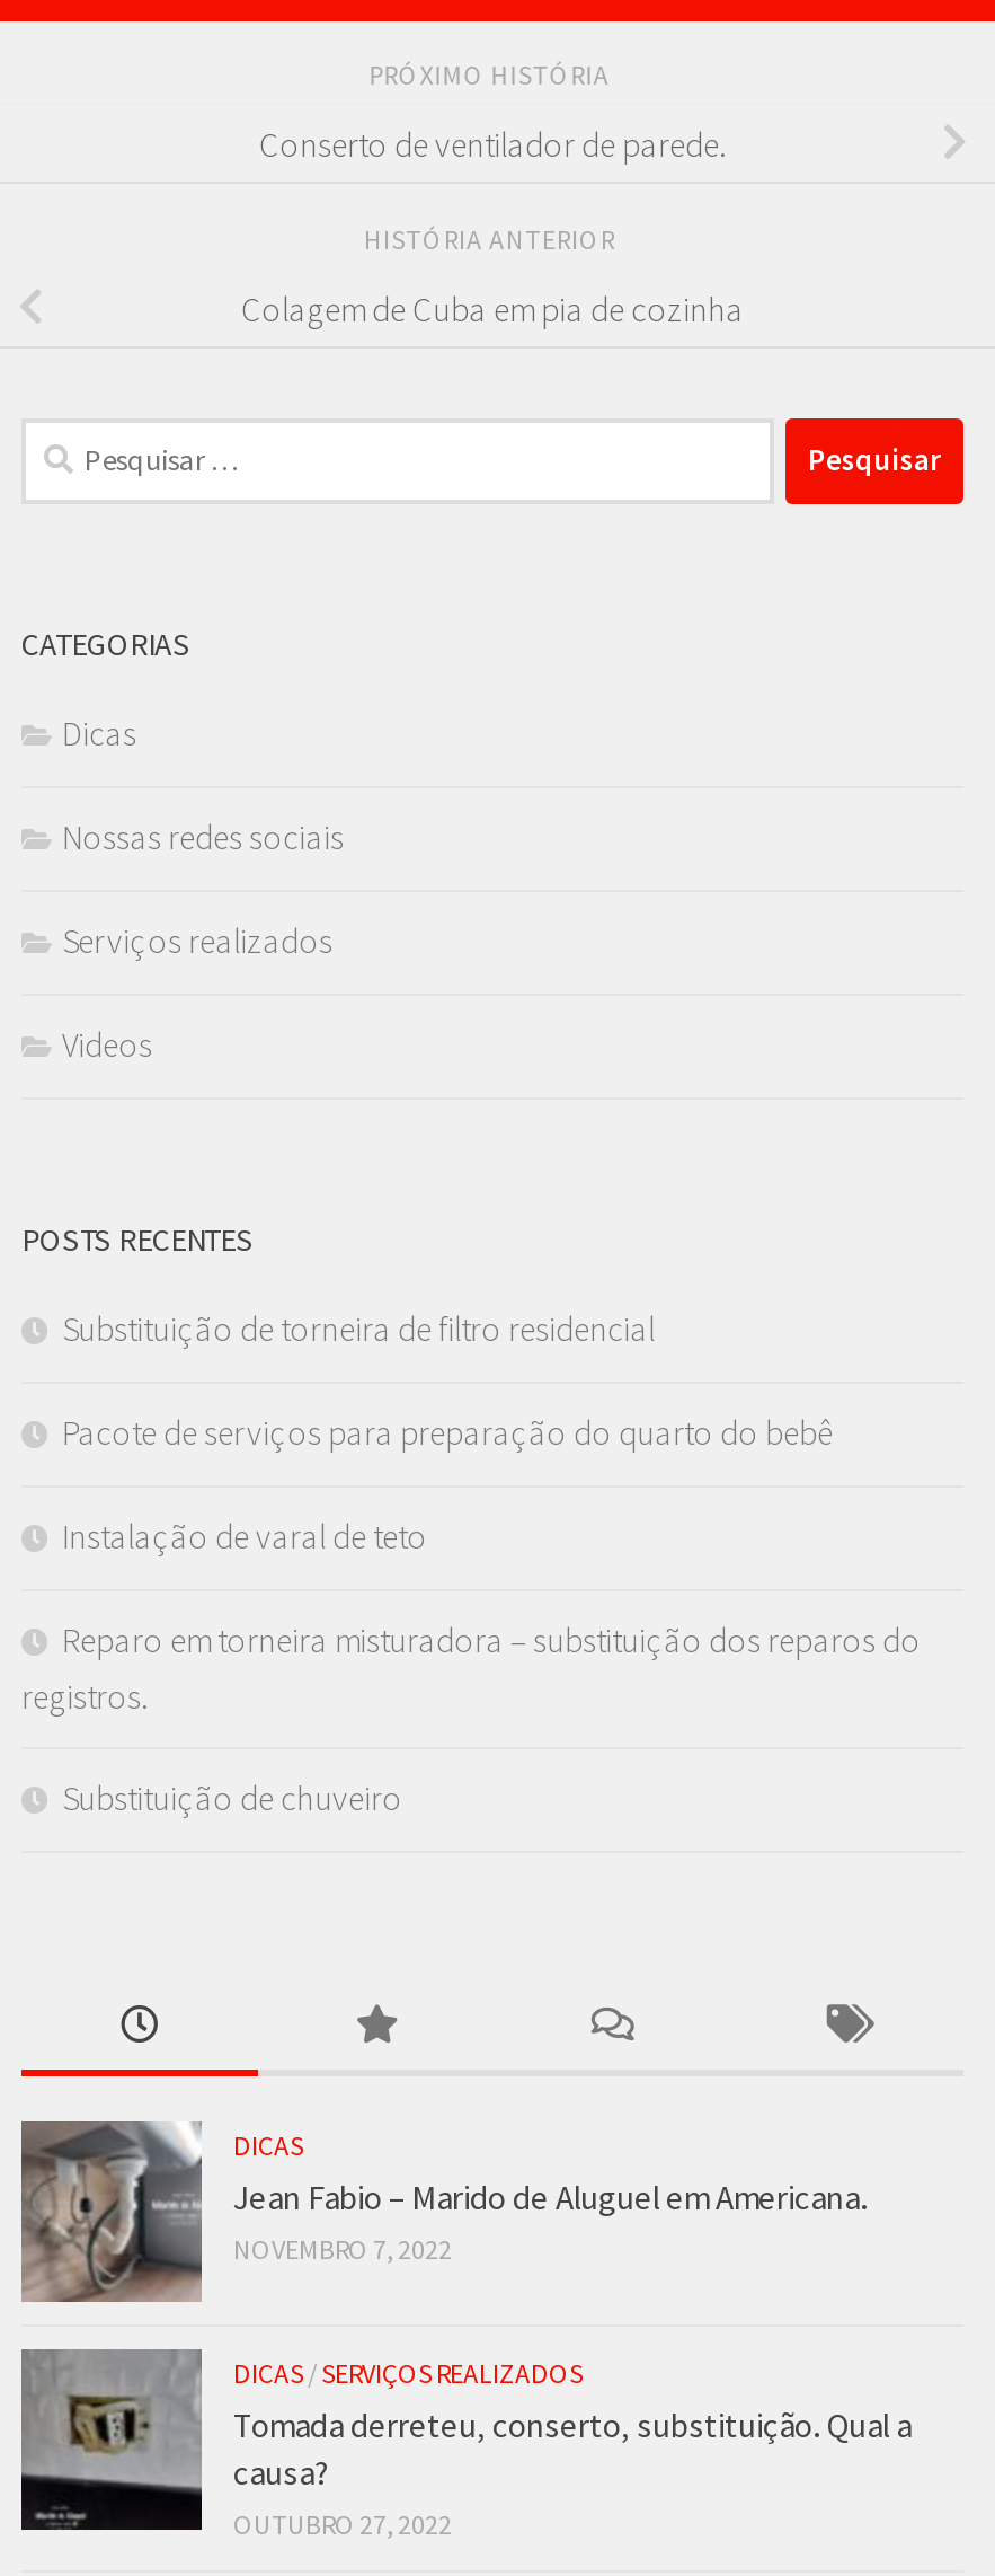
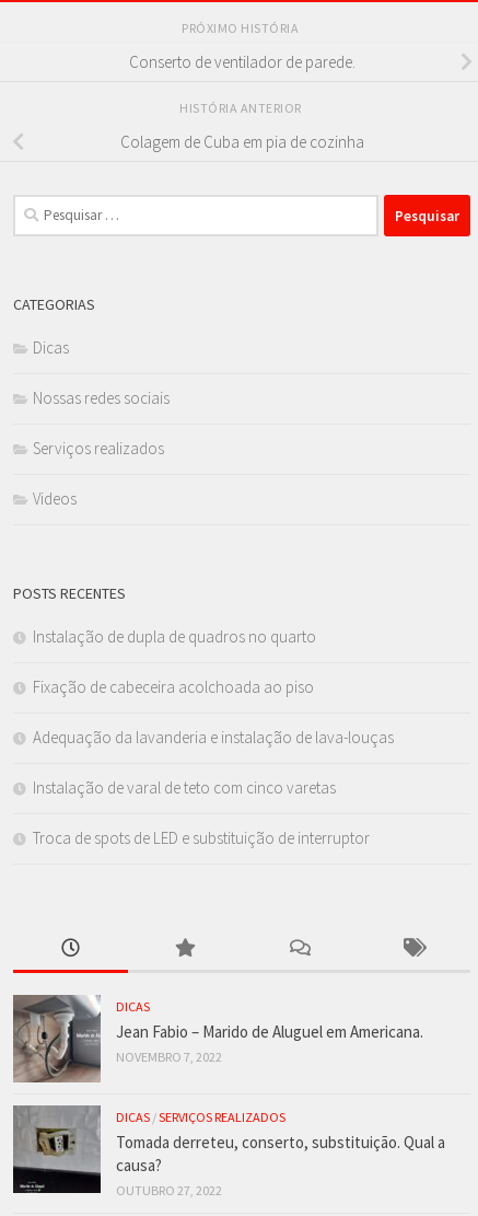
- Substituição de torneira de filtro residencial
+ Instalação de dupla de quadros no quarto

- Pacote de serviços para preparação do quarto do bebê
+ Fixação de cabeceira acolchoada ao piso

- Instalação de varal de teto
+ Adequação da lavanderia e instalação de lava-louças

- Reparo em torneira misturadora – substituição dos reparos do
- registros.
+ Instalação de varal de teto com cinco varetas

- Substituição de chuveiro
+ Troca de spots de LED e substituição de interruptor
